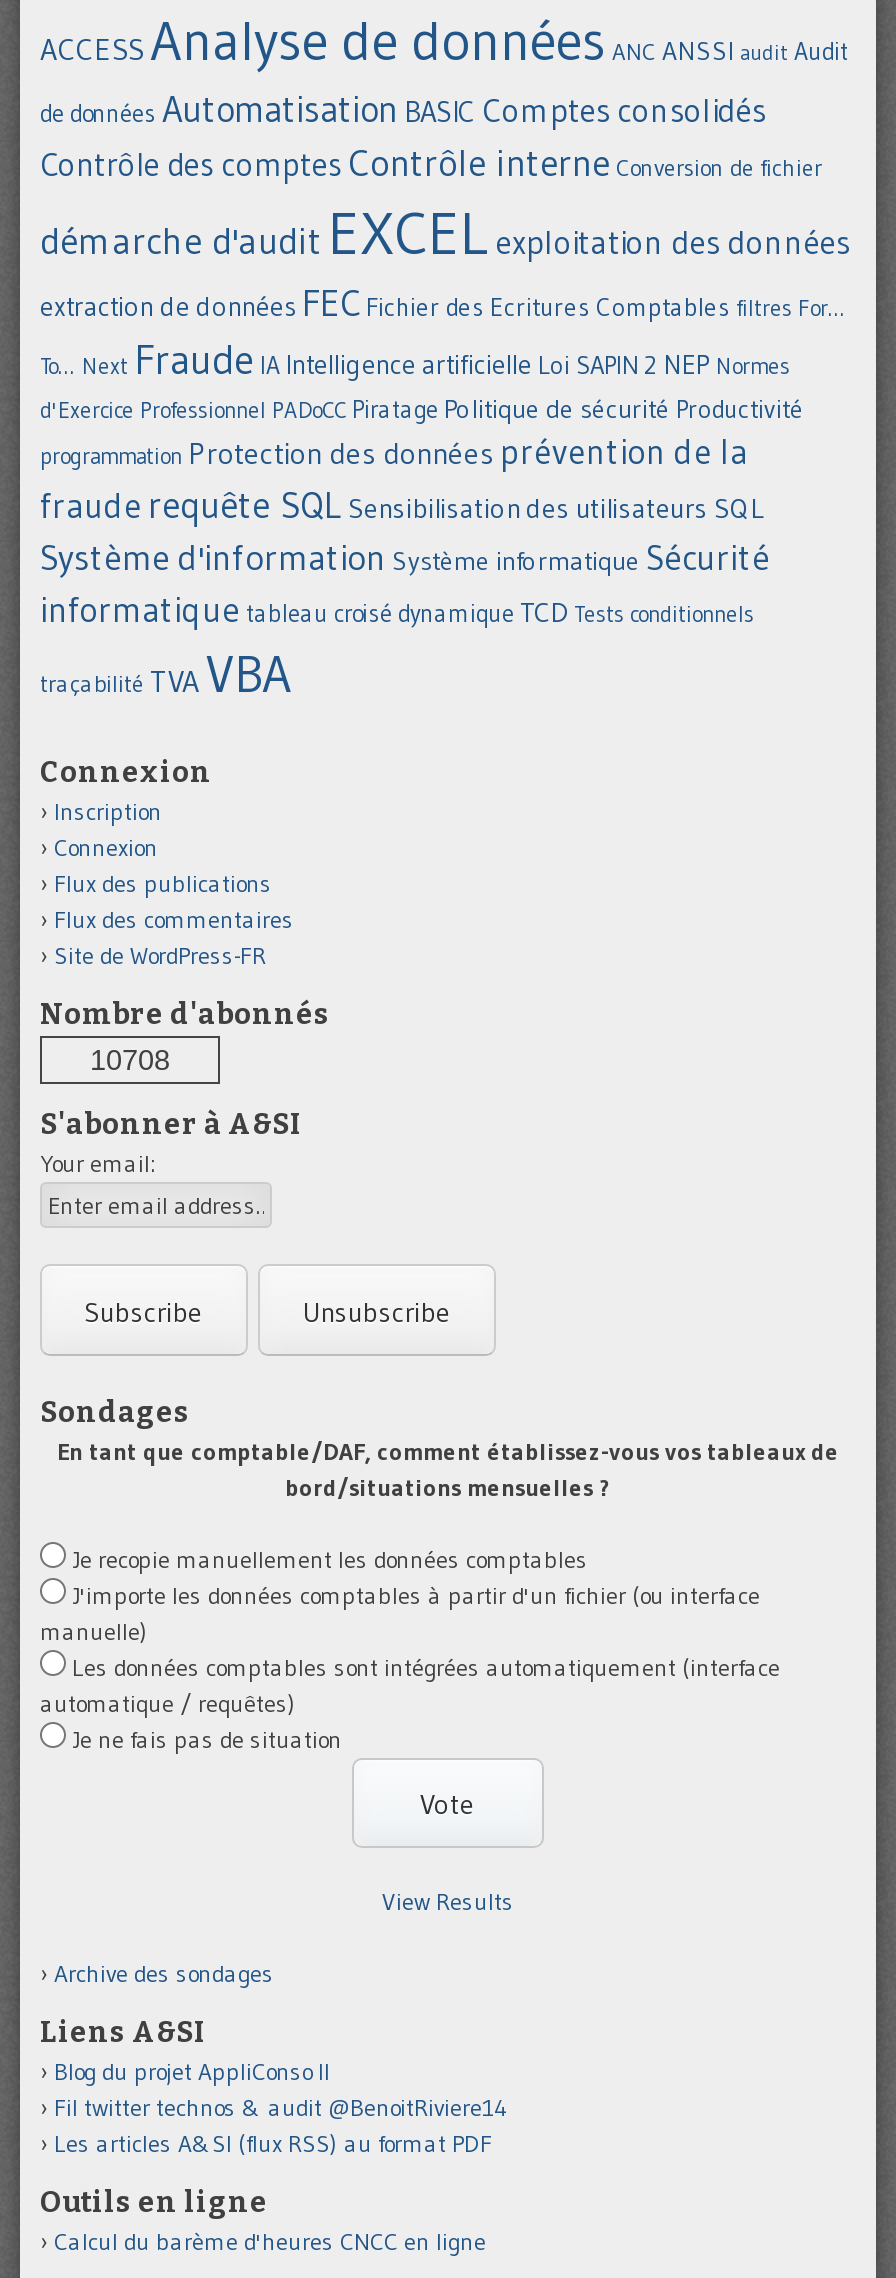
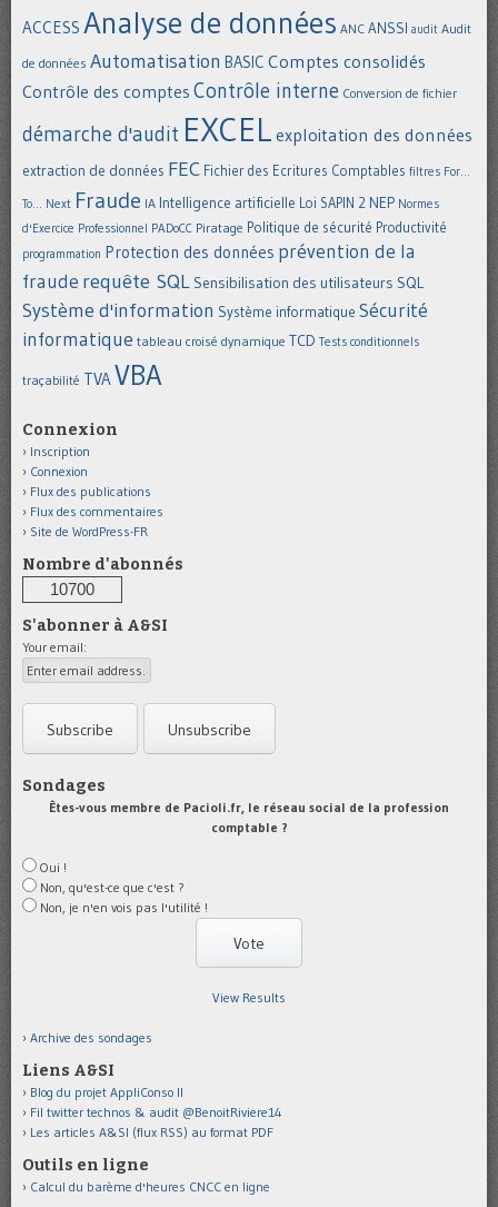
- 10708
+ 10700

- En tant que comptable/DAF, comment établissez-vous vos tableaux de
- bord/situations mensuelles ?
+ Êtes-vous membre de Pacioli.fr, le réseau social de la profession
+ comptable ?

- Je recopie manuellement les données comptables
- J'importe les données comptables à partir d'un fichier (ou interface
- manuelle)
- Les données comptables sont intégrées automatiquement (interface
- automatique / requêtes)
- Je ne fais pas de situation
+ Oui !
+ Non, qu'est-ce que c'est ?
+ Non, je n'en vois pas l'utilité !
